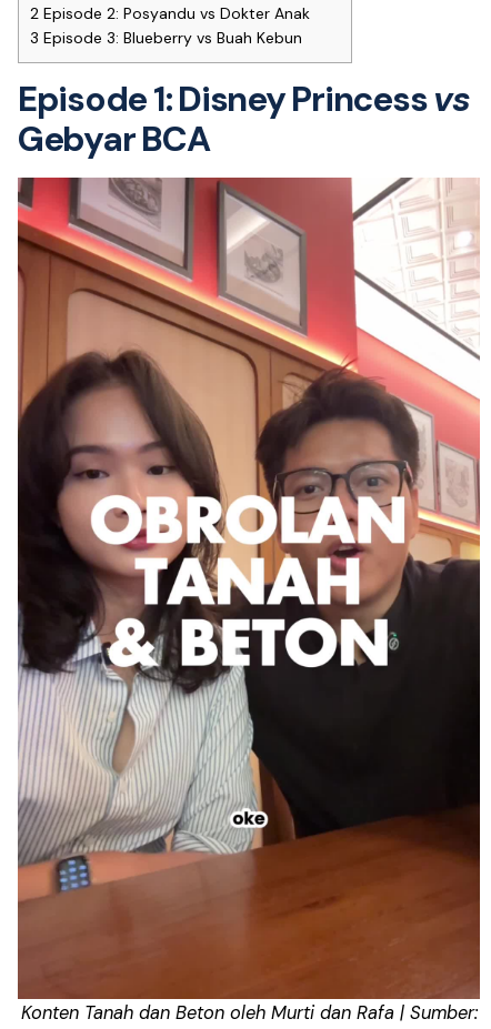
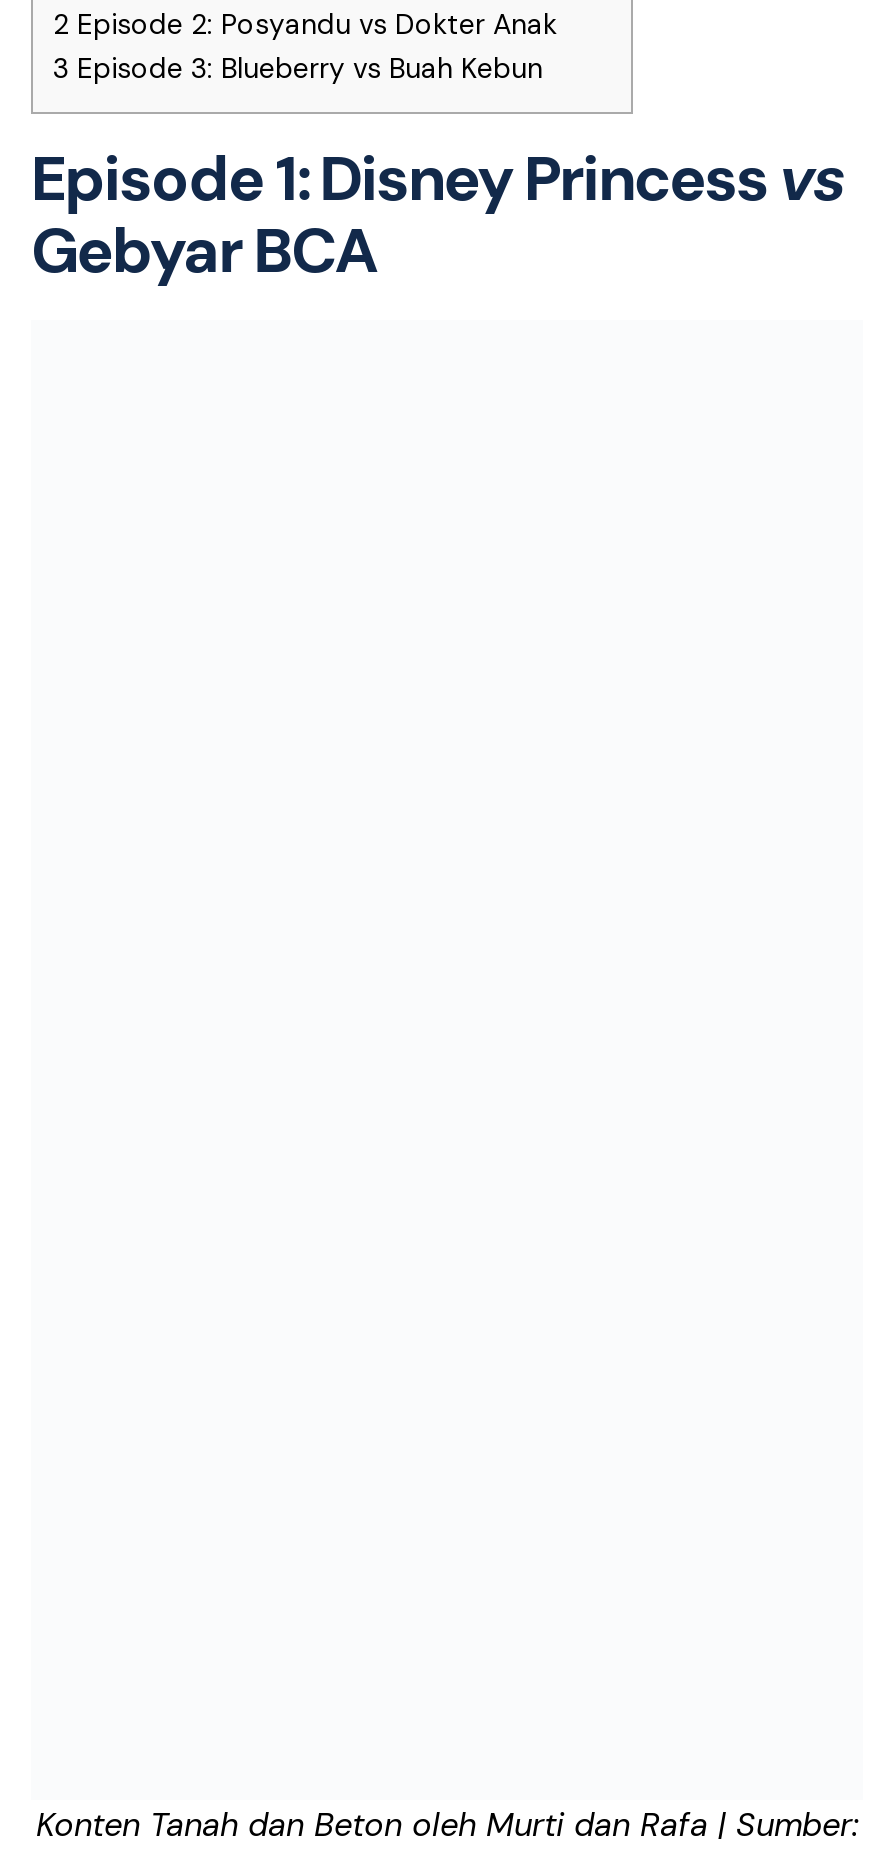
- [image]
